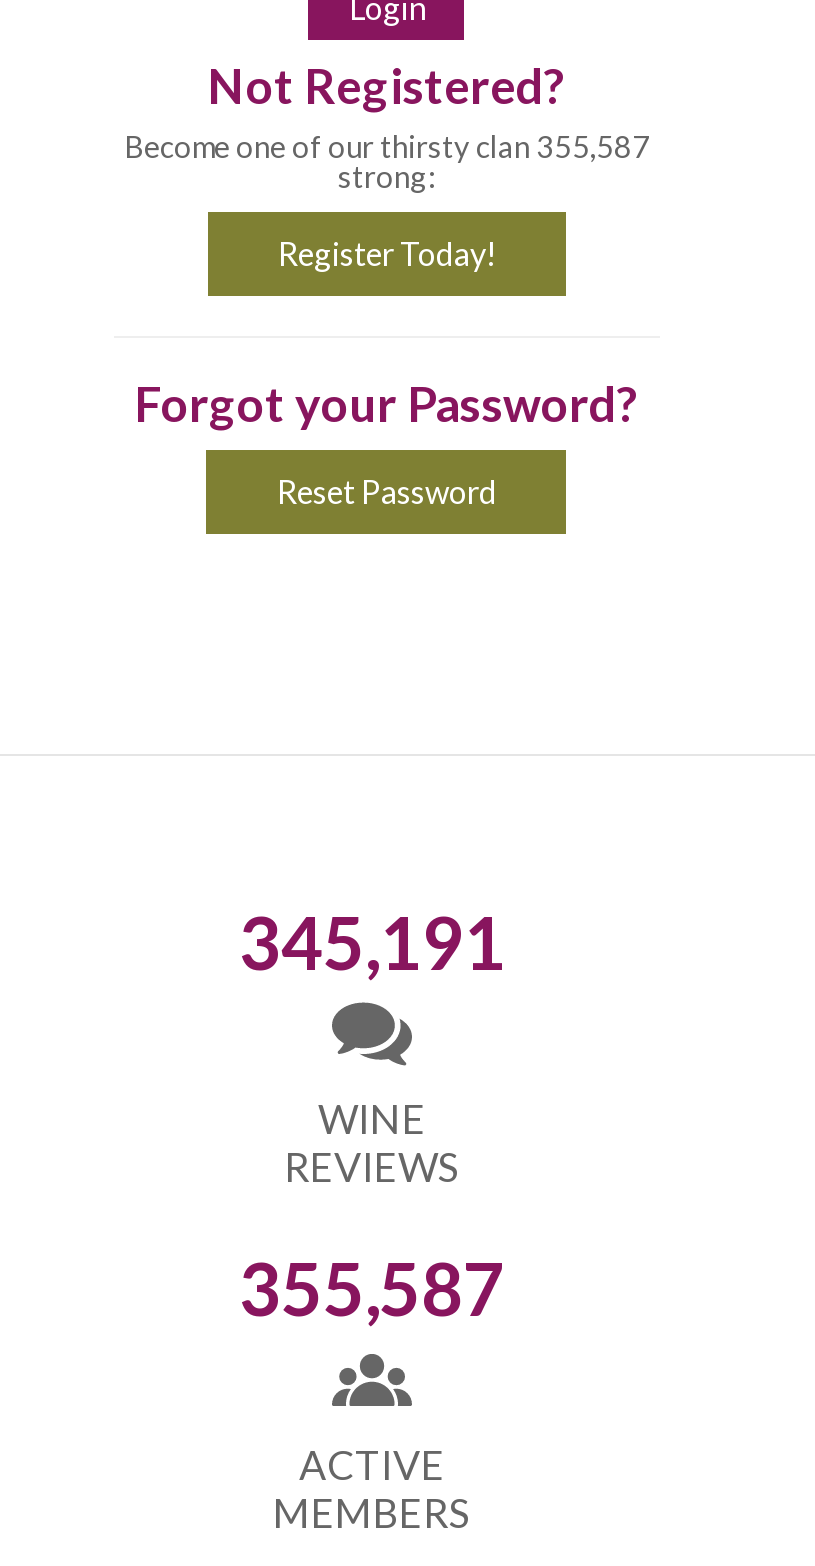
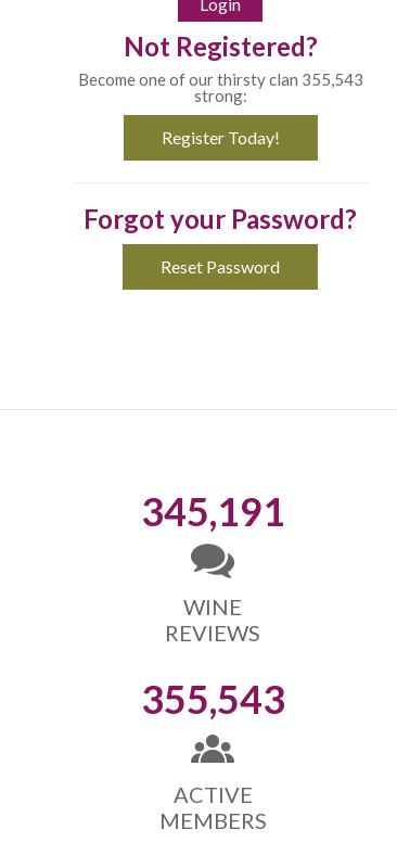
- Become one of our thirsty clan 355,587
+ Become one of our thirsty clan 355,543

- 355,587
+ 355,543
